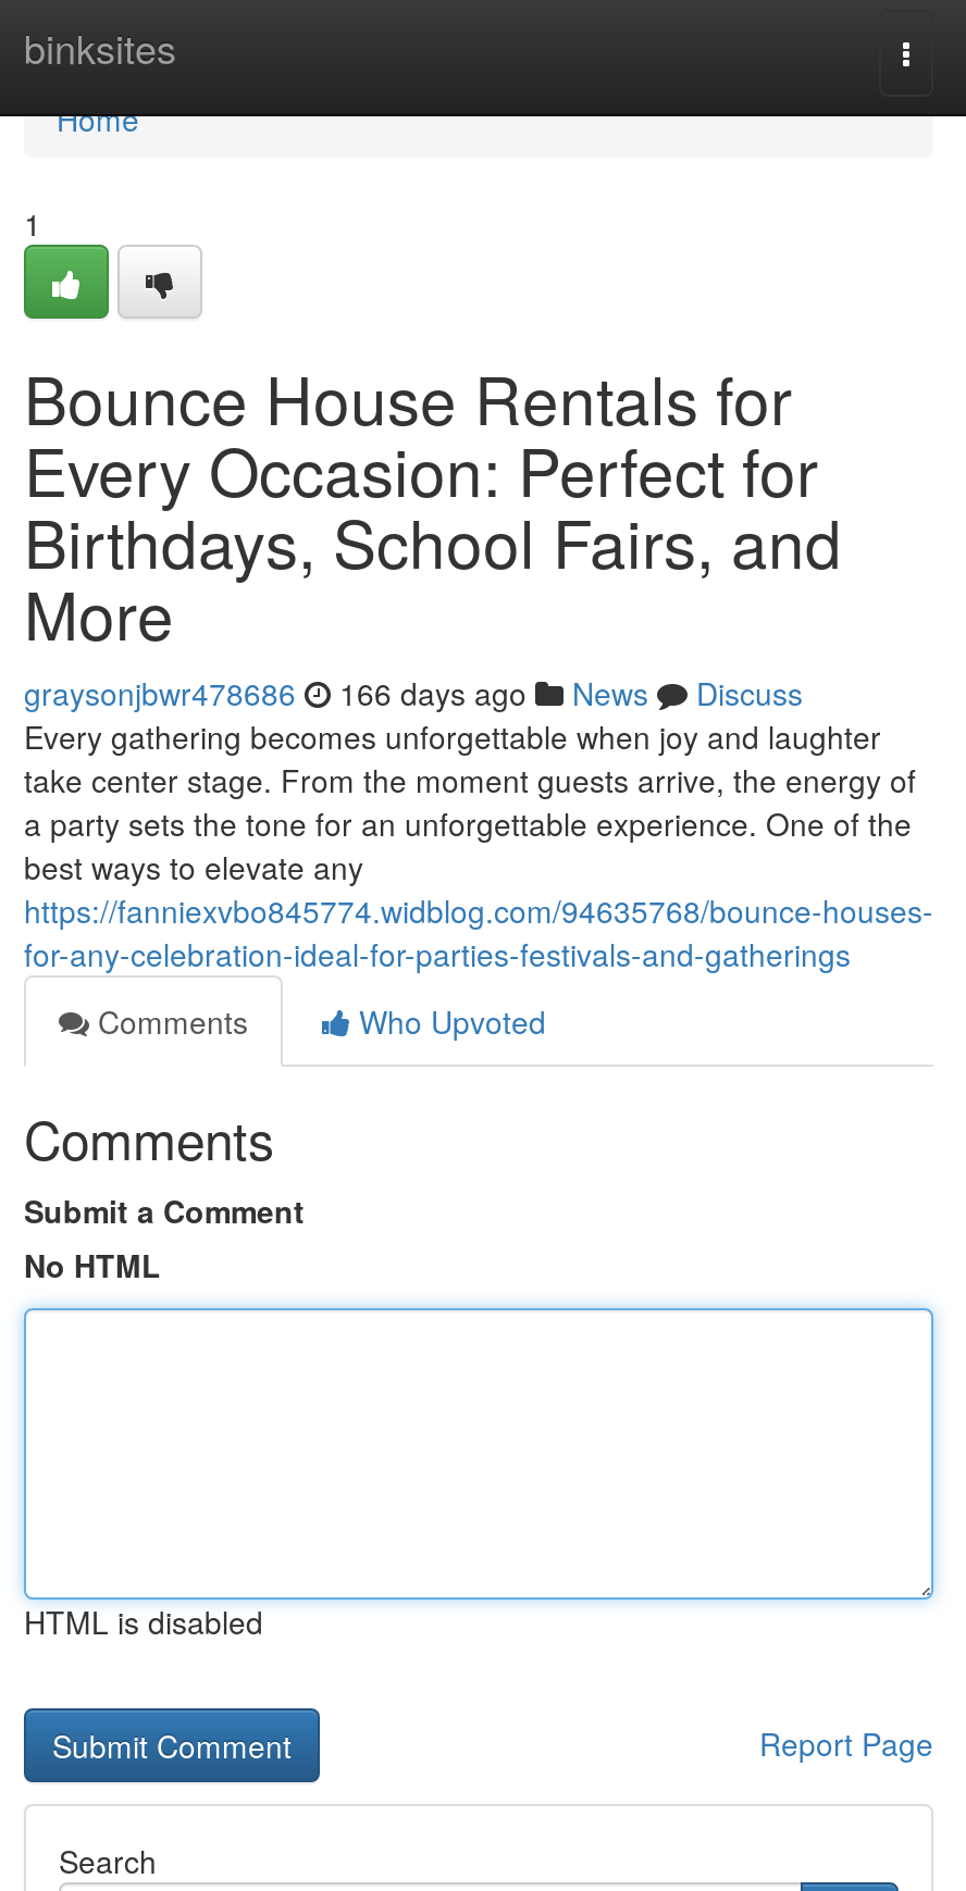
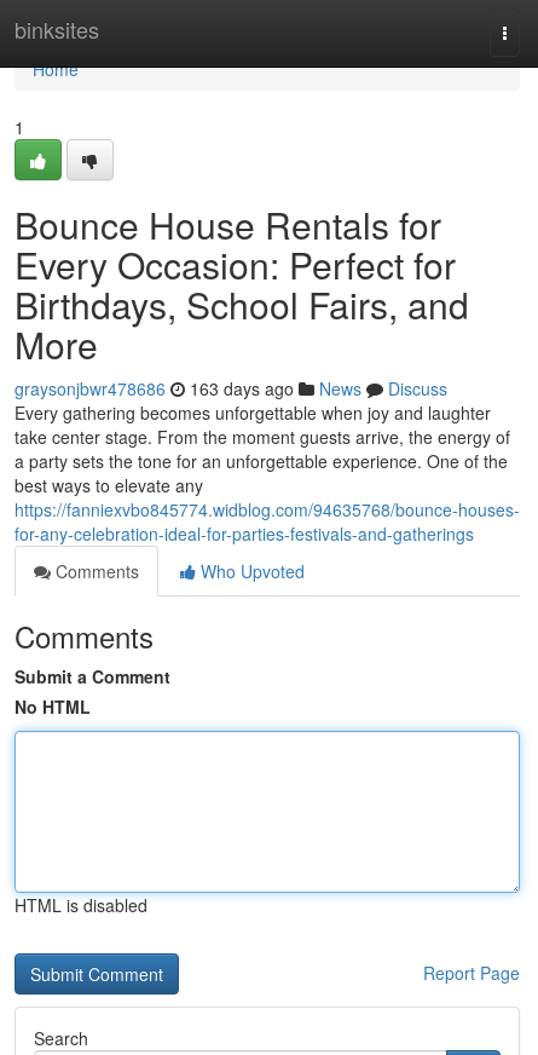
- graysonjbwr478686 166 days ago News Discuss
+ graysonjbwr478686 163 days ago News Discuss
